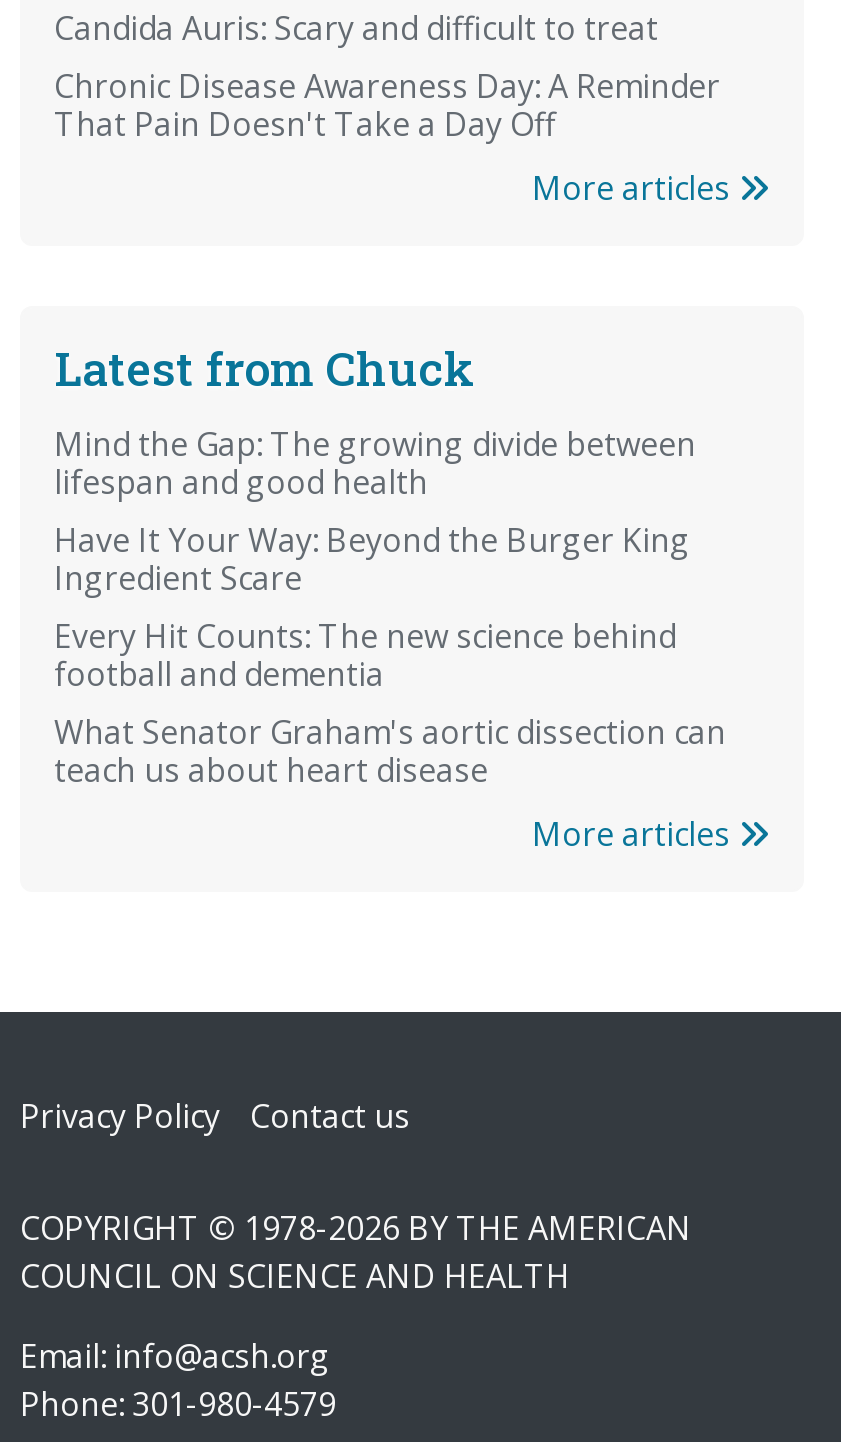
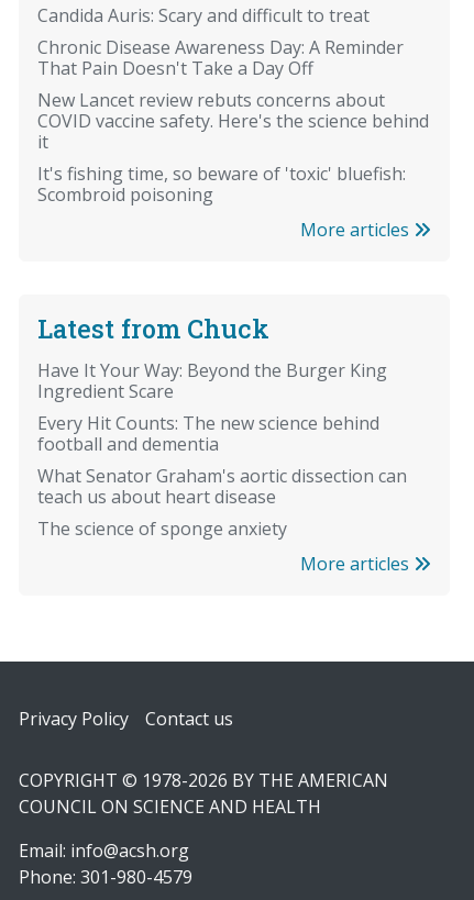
+ New Lancet review rebuts concerns about
+ COVID vaccine safety. Here's the science behind
+ it
+ It's fishing time, so beware of 'toxic' bluefish:
+ Scombroid poisoning

moved down: More articles | Latest from Chuck

- Mind the Gap: The growing divide between
- lifespan and good health

+ The science of sponge anxiety
